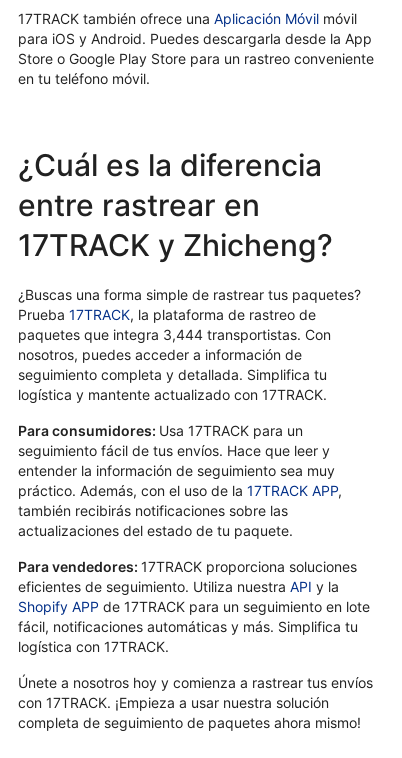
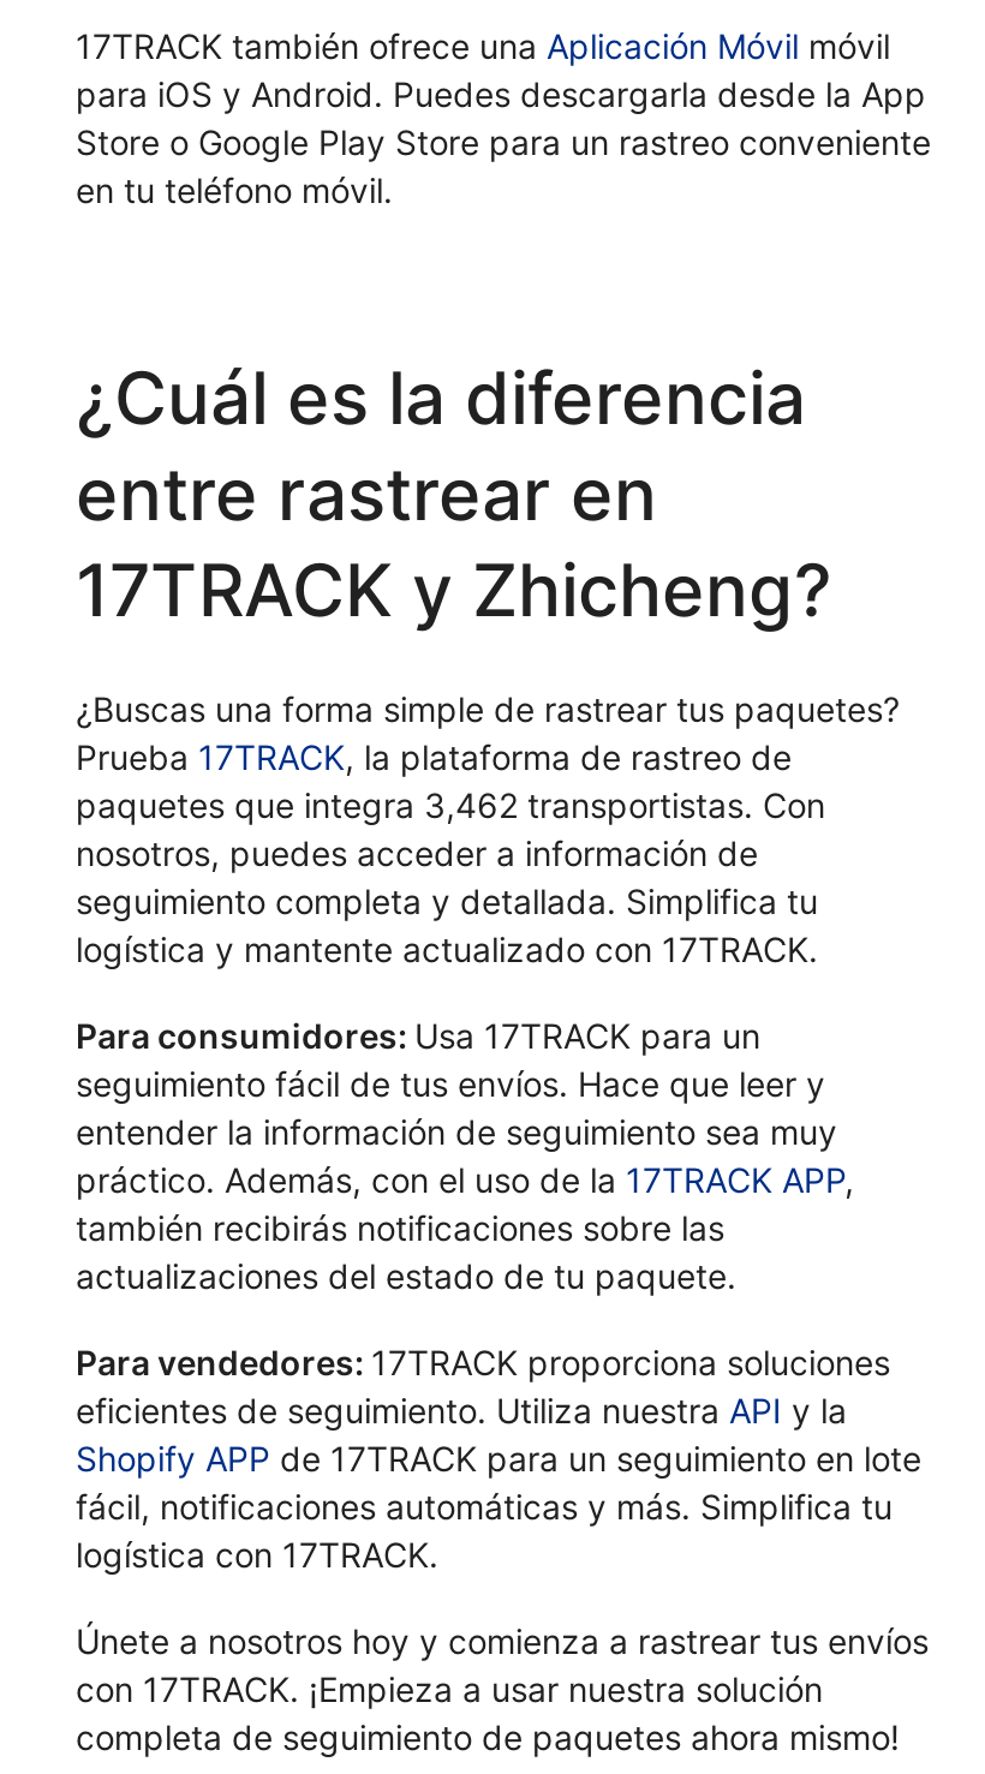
- paquetes que integra 3,444 transportistas. Con
+ paquetes que integra 3,462 transportistas. Con
